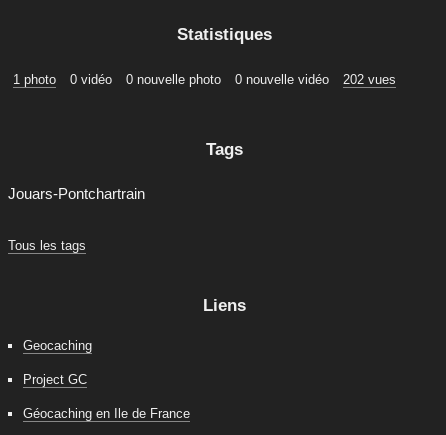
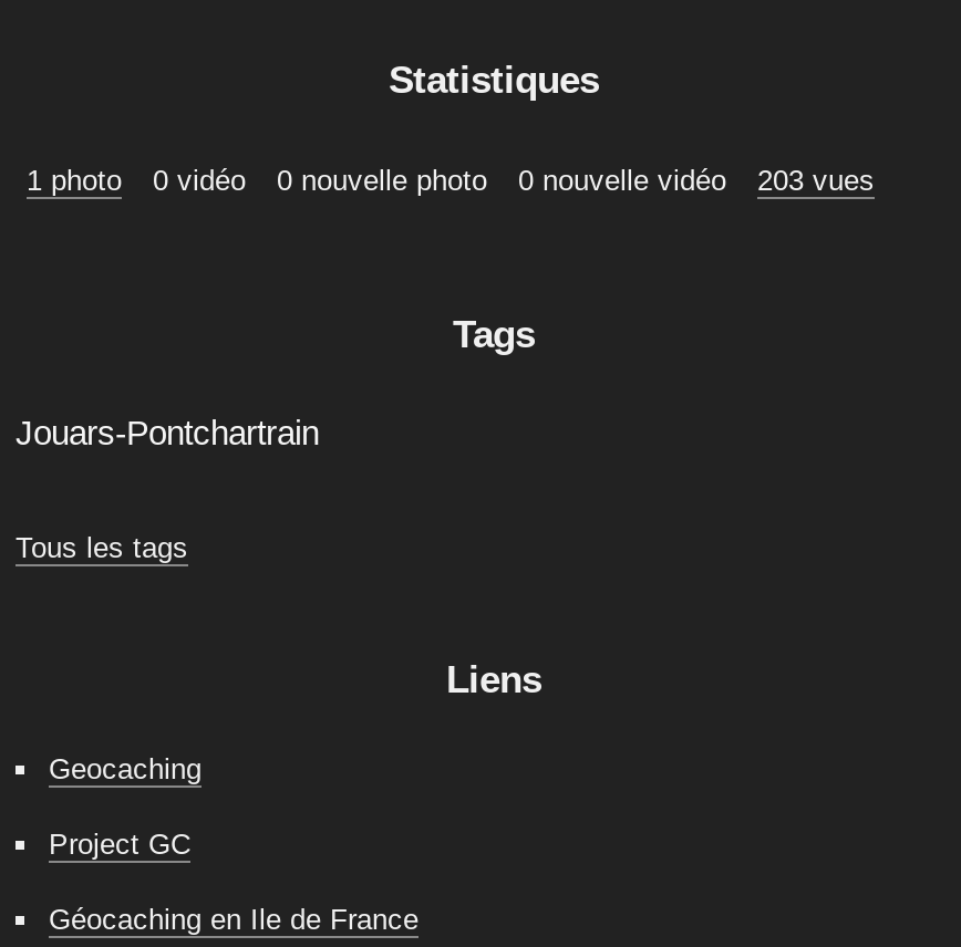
- 1 photo 0 vidéo 0 nouvelle photo 0 nouvelle vidéo 202 vues
+ 1 photo 0 vidéo 0 nouvelle photo 0 nouvelle vidéo 203 vues
